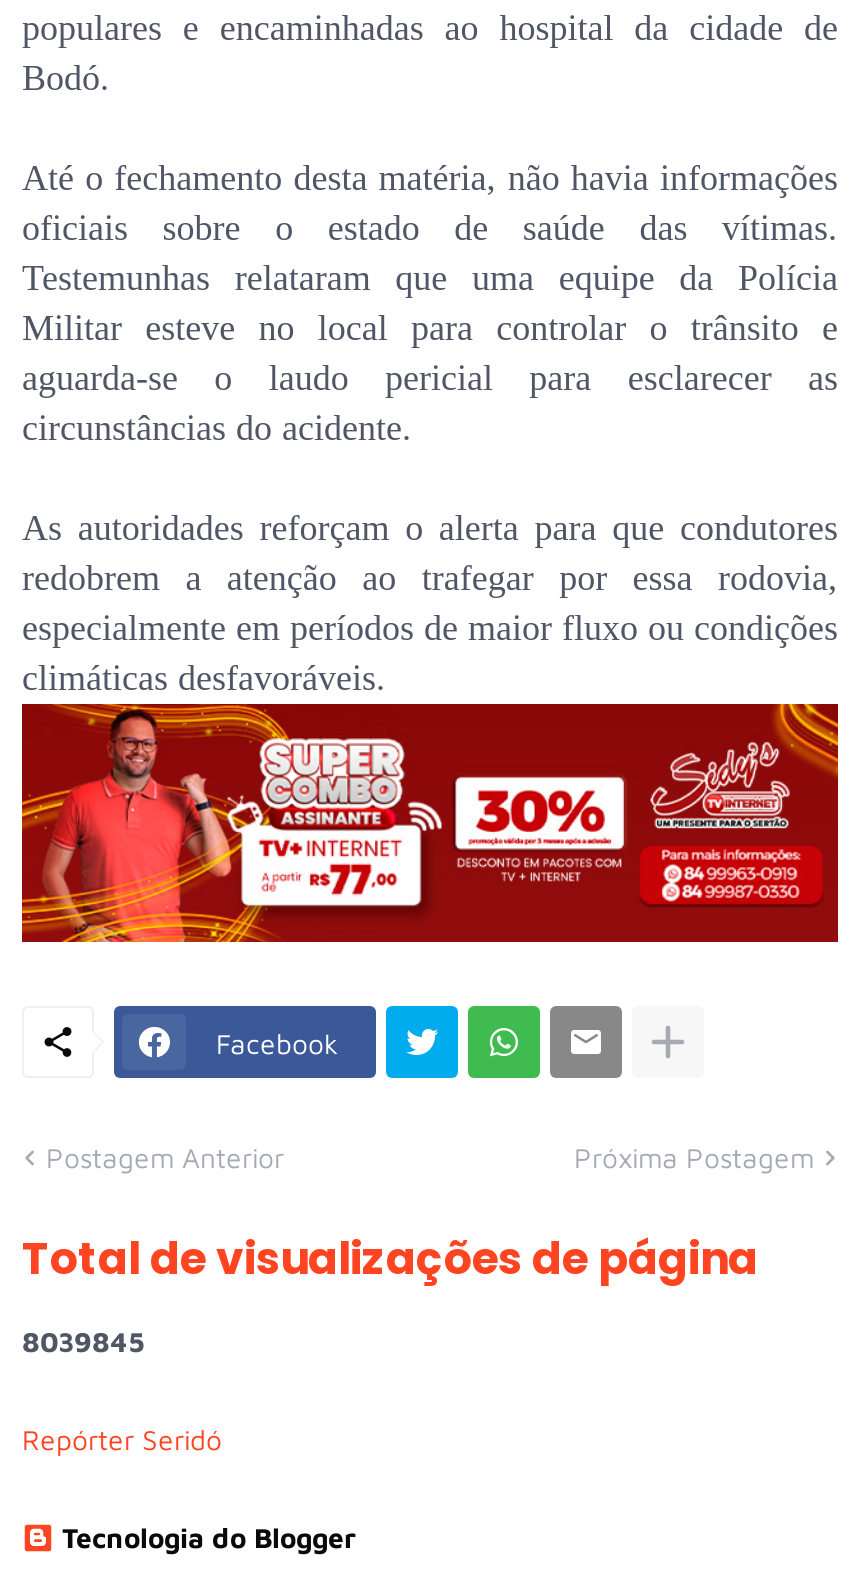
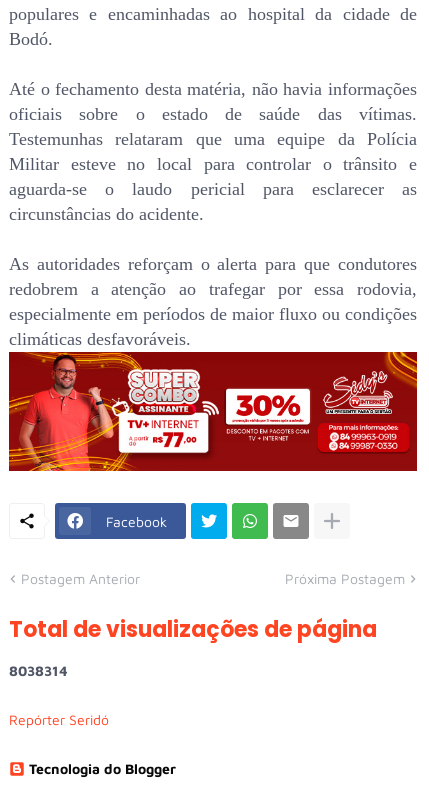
- 8039845
+ 8038314
